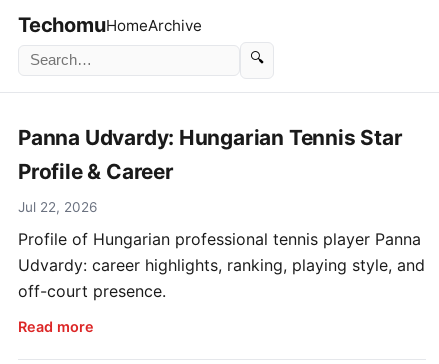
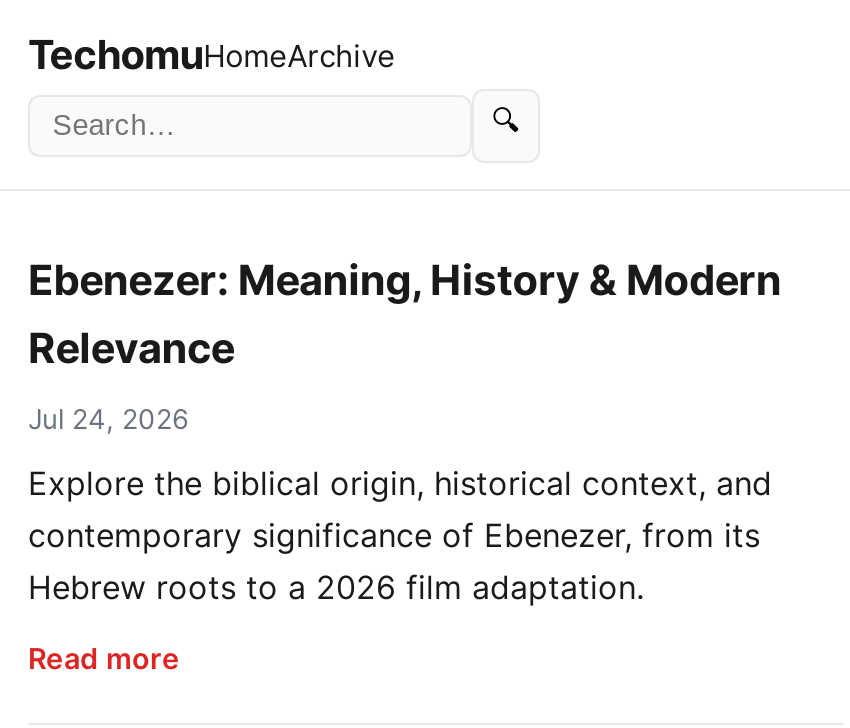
- Panna Udvardy: Hungarian Tennis Star
- Profile & Career
+ Ebenezer: Meaning, History & Modern
+ Relevance

- Jul 22, 2026
+ Jul 24, 2026

- Profile of Hungarian professional tennis player Panna
- Udvardy: career highlights, ranking, playing style, and
- off-court presence.
+ Explore the biblical origin, historical context, and
+ contemporary significance of Ebenezer, from its
+ Hebrew roots to a 2026 film adaptation.
